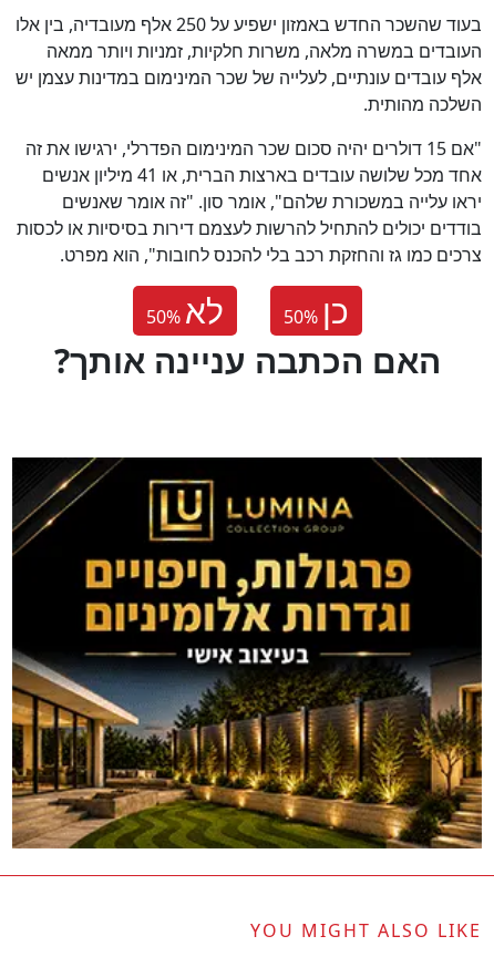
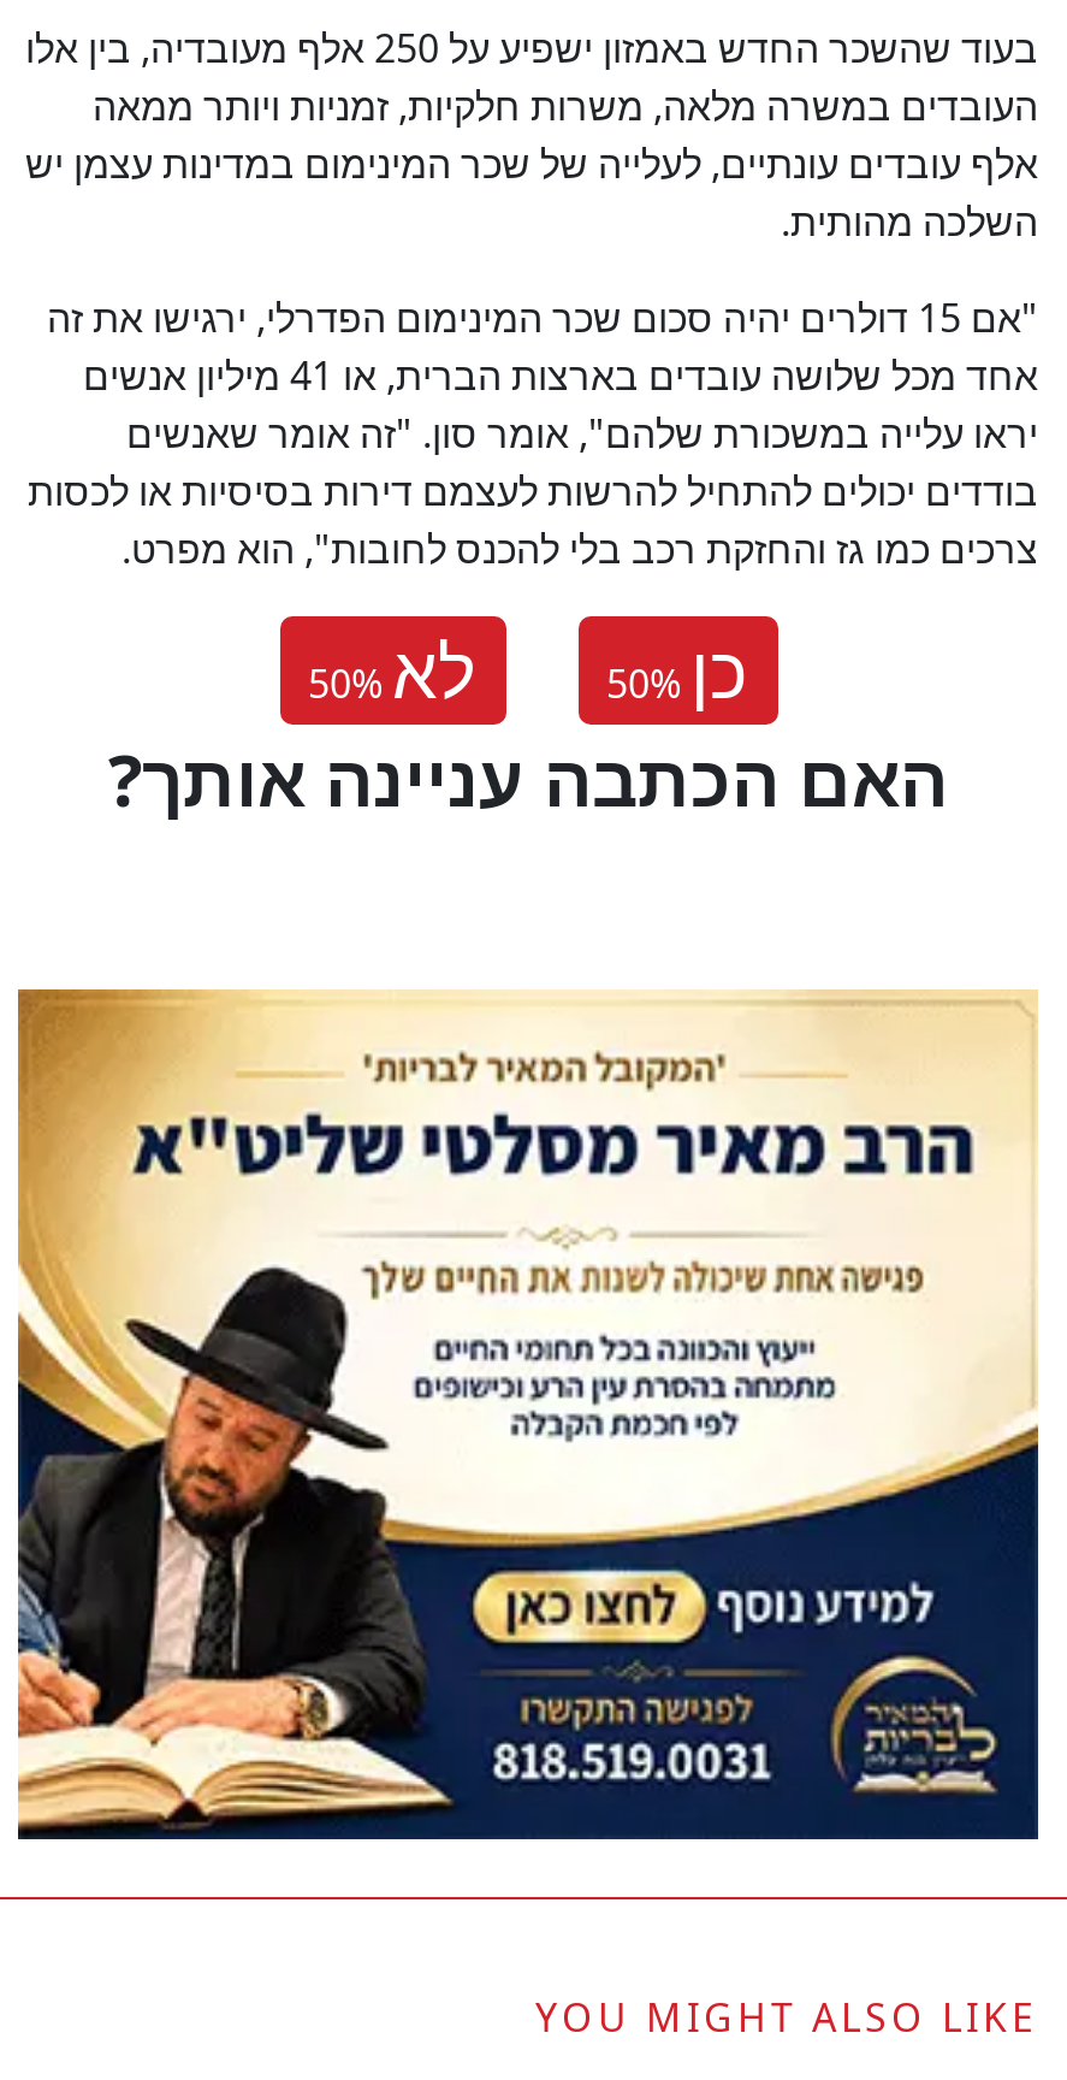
- [image]
+ [image]
